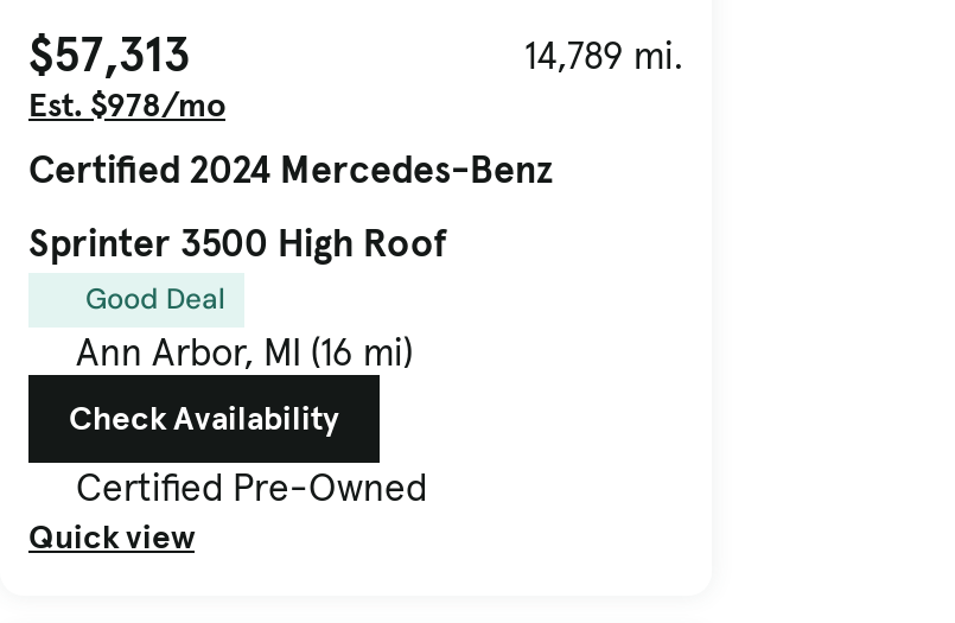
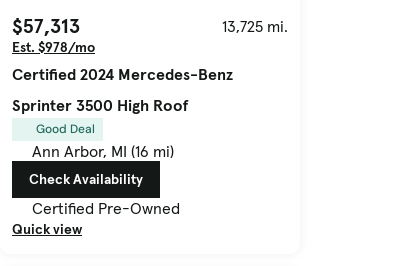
- 14,789 mi.
+ 13,725 mi.
